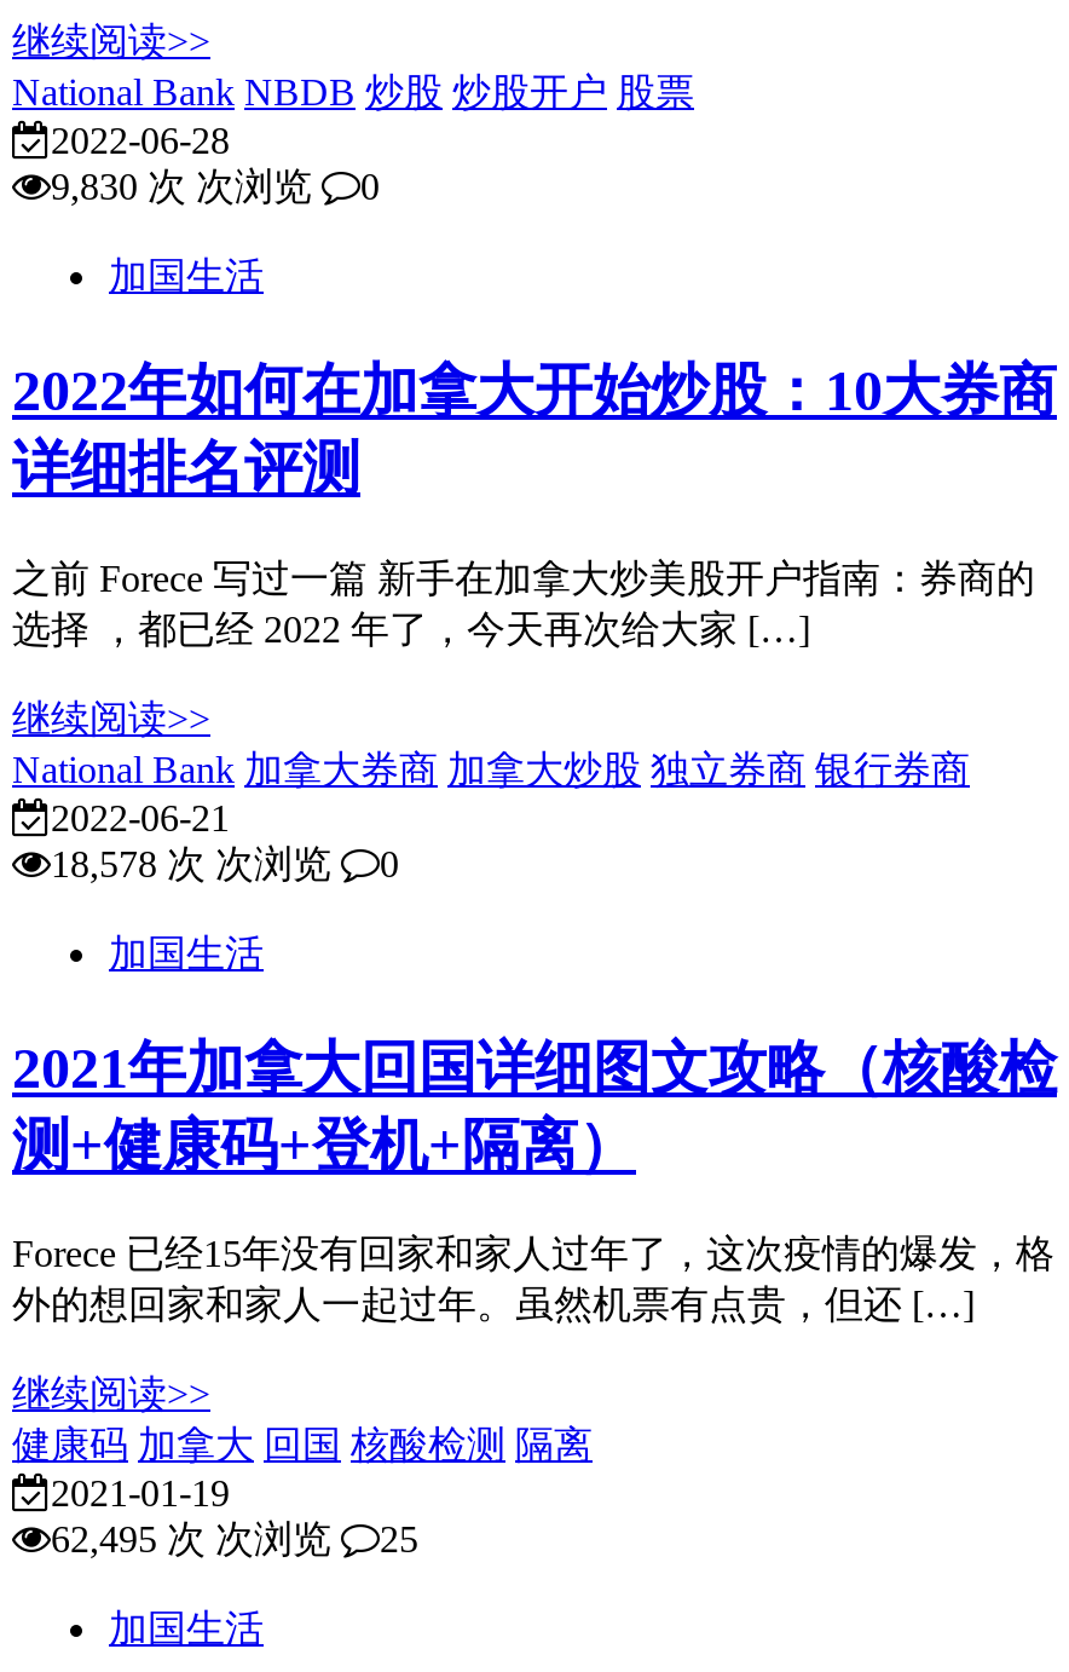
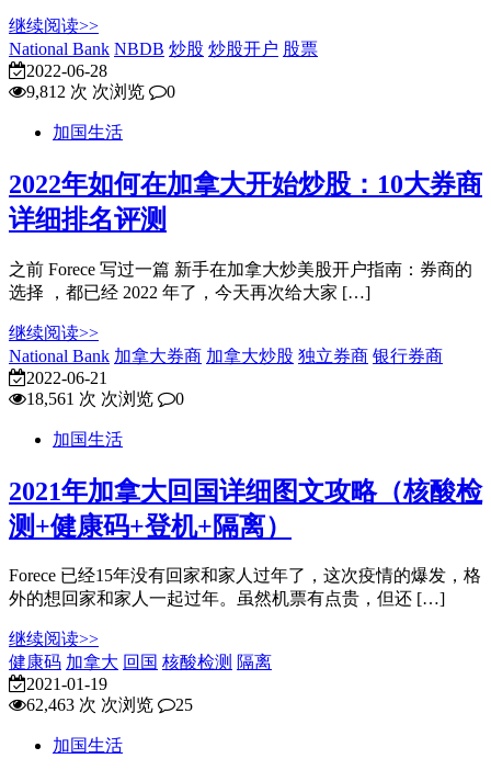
- 9,830 次 次浏览 0
+ 9,812 次 次浏览 0

- 18,578 次 次浏览 0
+ 18,561 次 次浏览 0

- 62,495 次 次浏览 25
+ 62,463 次 次浏览 25
